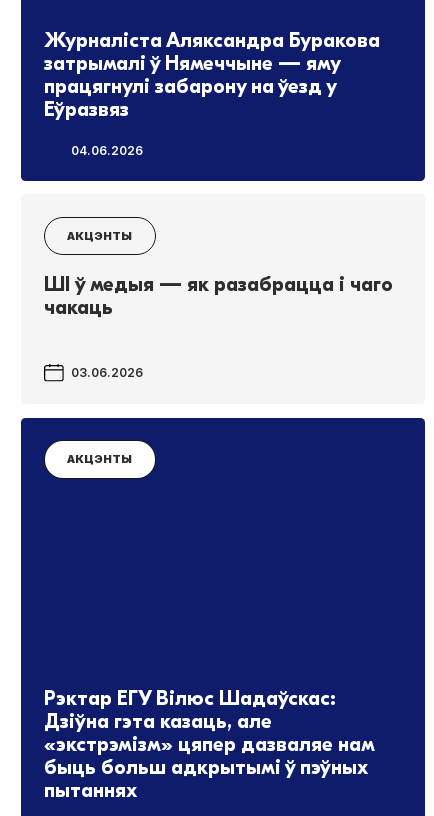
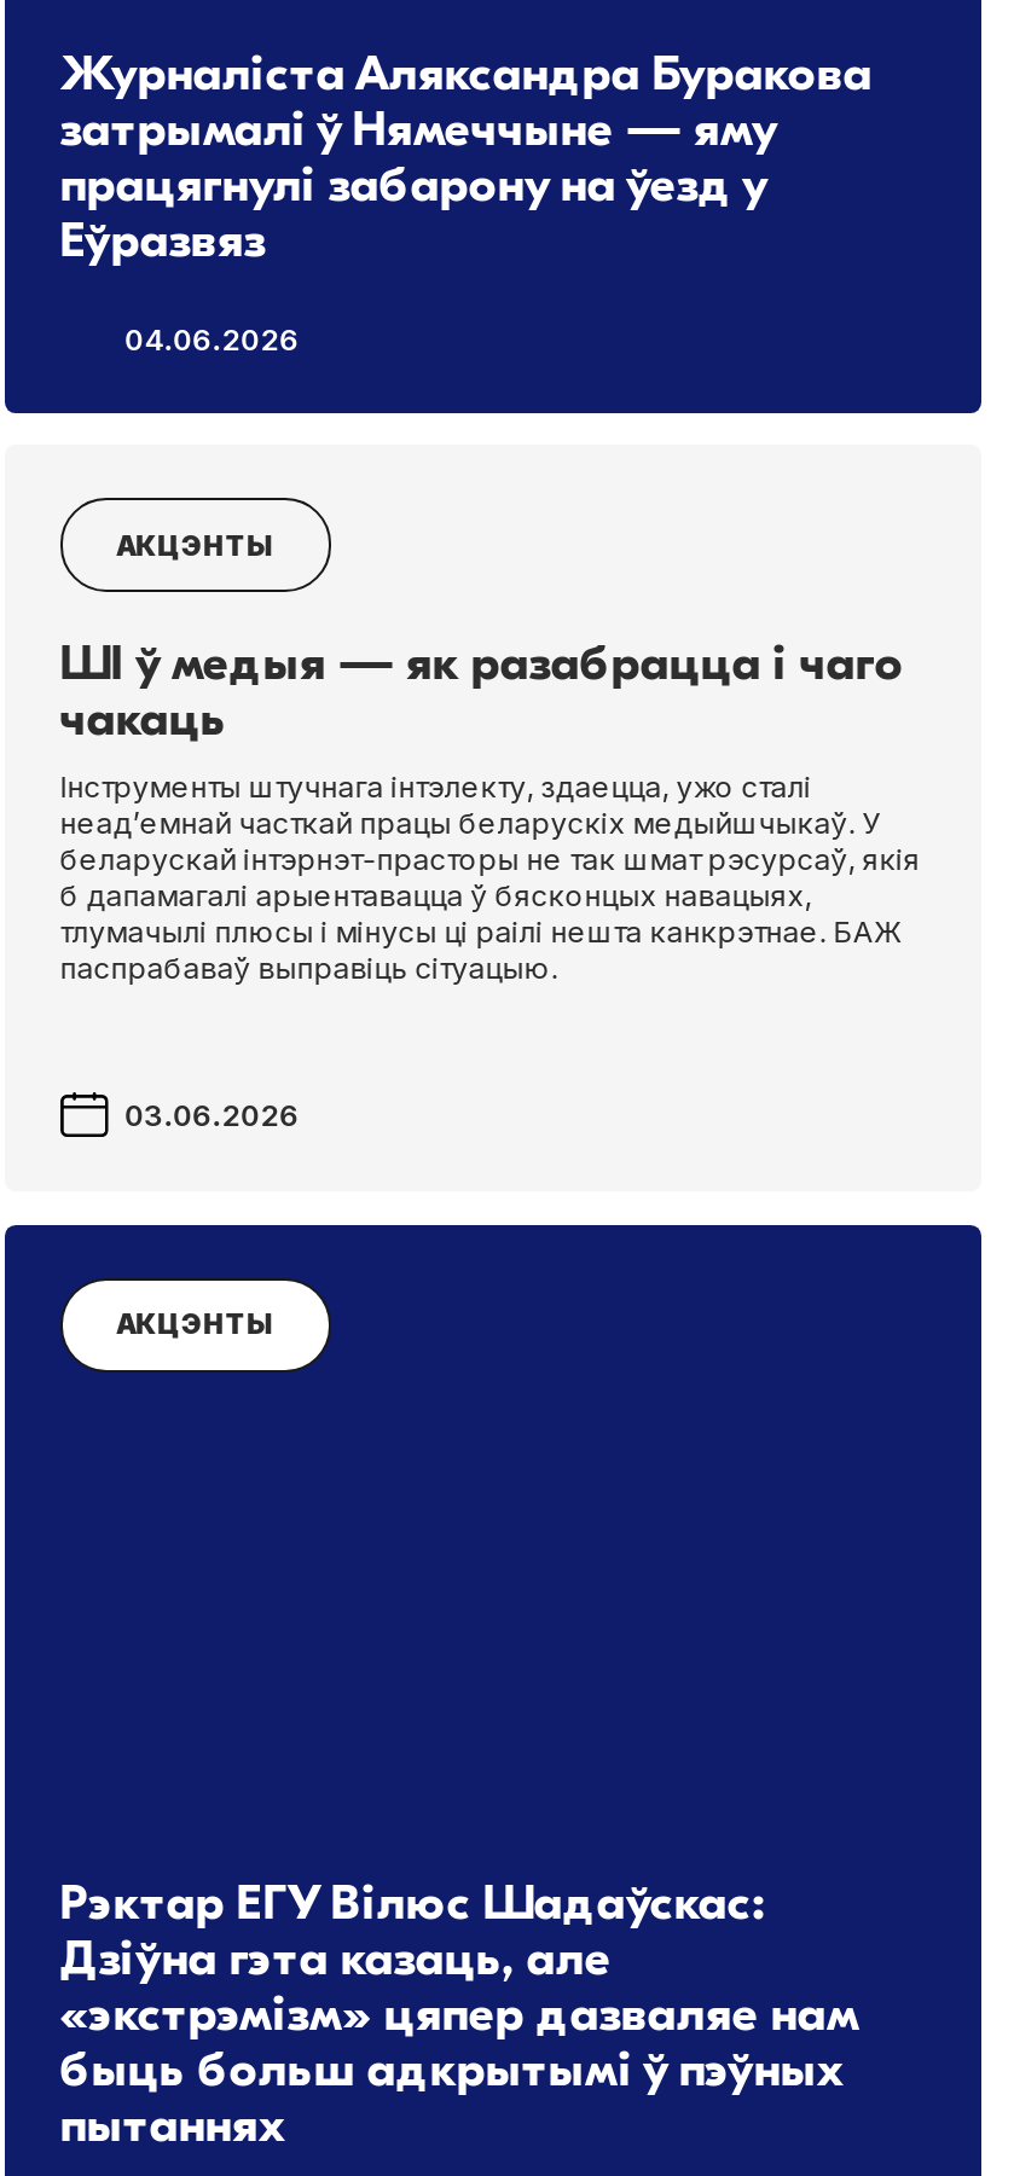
+ Інструменты штучнага інтэлекту, здаецца, ужо сталі
+ неад’емнай часткай працы беларускіх медыйшчыкаў. У
+ беларускай інтэрнэт-прасторы не так шмат рэсурсаў, якія
+ б дапамагалі арыентавацца ў бясконцых навацыях,
+ тлумачылі плюсы і мінусы ці раілі нешта канкрэтнае. БАЖ
+ паспрабаваў выправіць сітуацыю.
